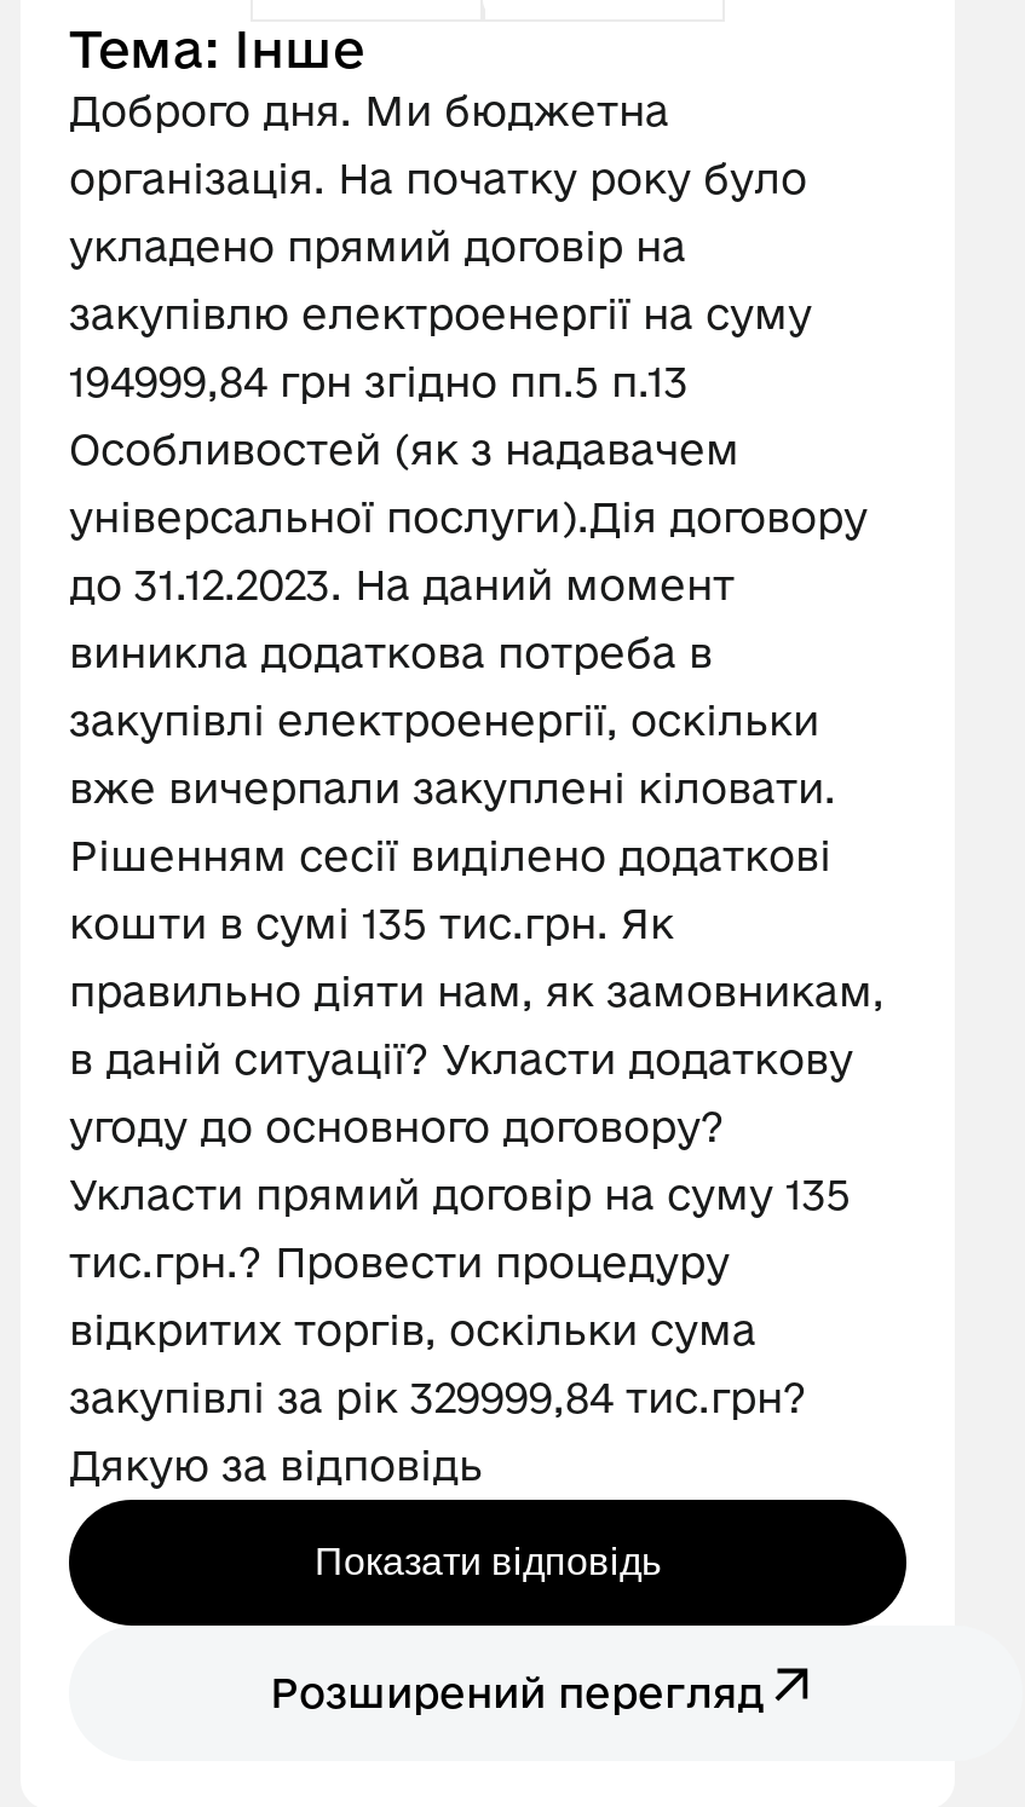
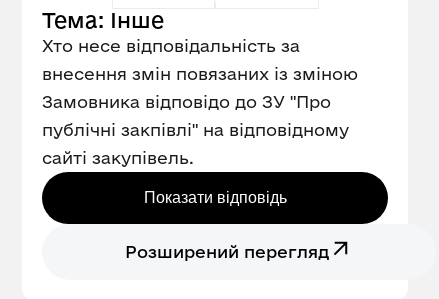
- Доброго дня. Ми бюджетна
- організація. На початку року було
- укладено прямий договір на
- закупівлю електроенергії на суму
- 194999,84 грн згідно пп.5 п.13
- Особливостей (як з надавачем
- універсальної послуги).Дія договору
- до 31.12.2023. На даний момент
- виникла додаткова потреба в
- закупівлі електроенергії, оскільки
- вже вичерпали закуплені кіловати.
- Рішенням сесії виділено додаткові
- кошти в сумі 135 тис.грн. Як
- правильно діяти нам, як замовникам,
- в даній ситуації? Укласти додаткову
- угоду до основного договору?
- Укласти прямий договір на суму 135
- тис.грн.? Провести процедуру
- відкритих торгів, оскільки сума
- закупівлі за рік 329999,84 тис.грн?
- Дякую за відповідь
+ Хто несе відповідальність за
+ внесення змін повязаних із зміною
+ Замовника відповідо до ЗУ "Про
+ публічні закпівлі" на відповідному
+ сайті закупівель.
